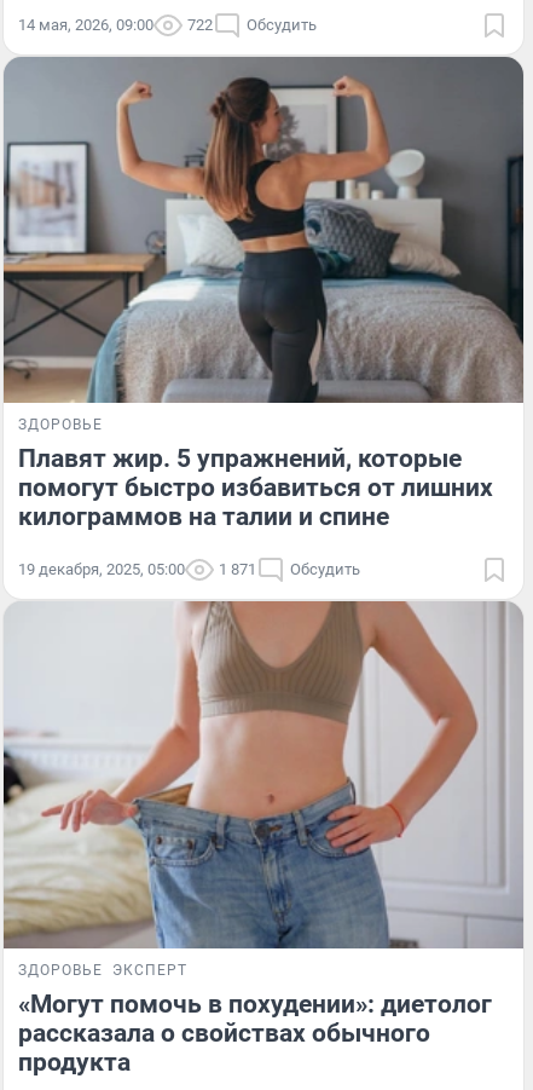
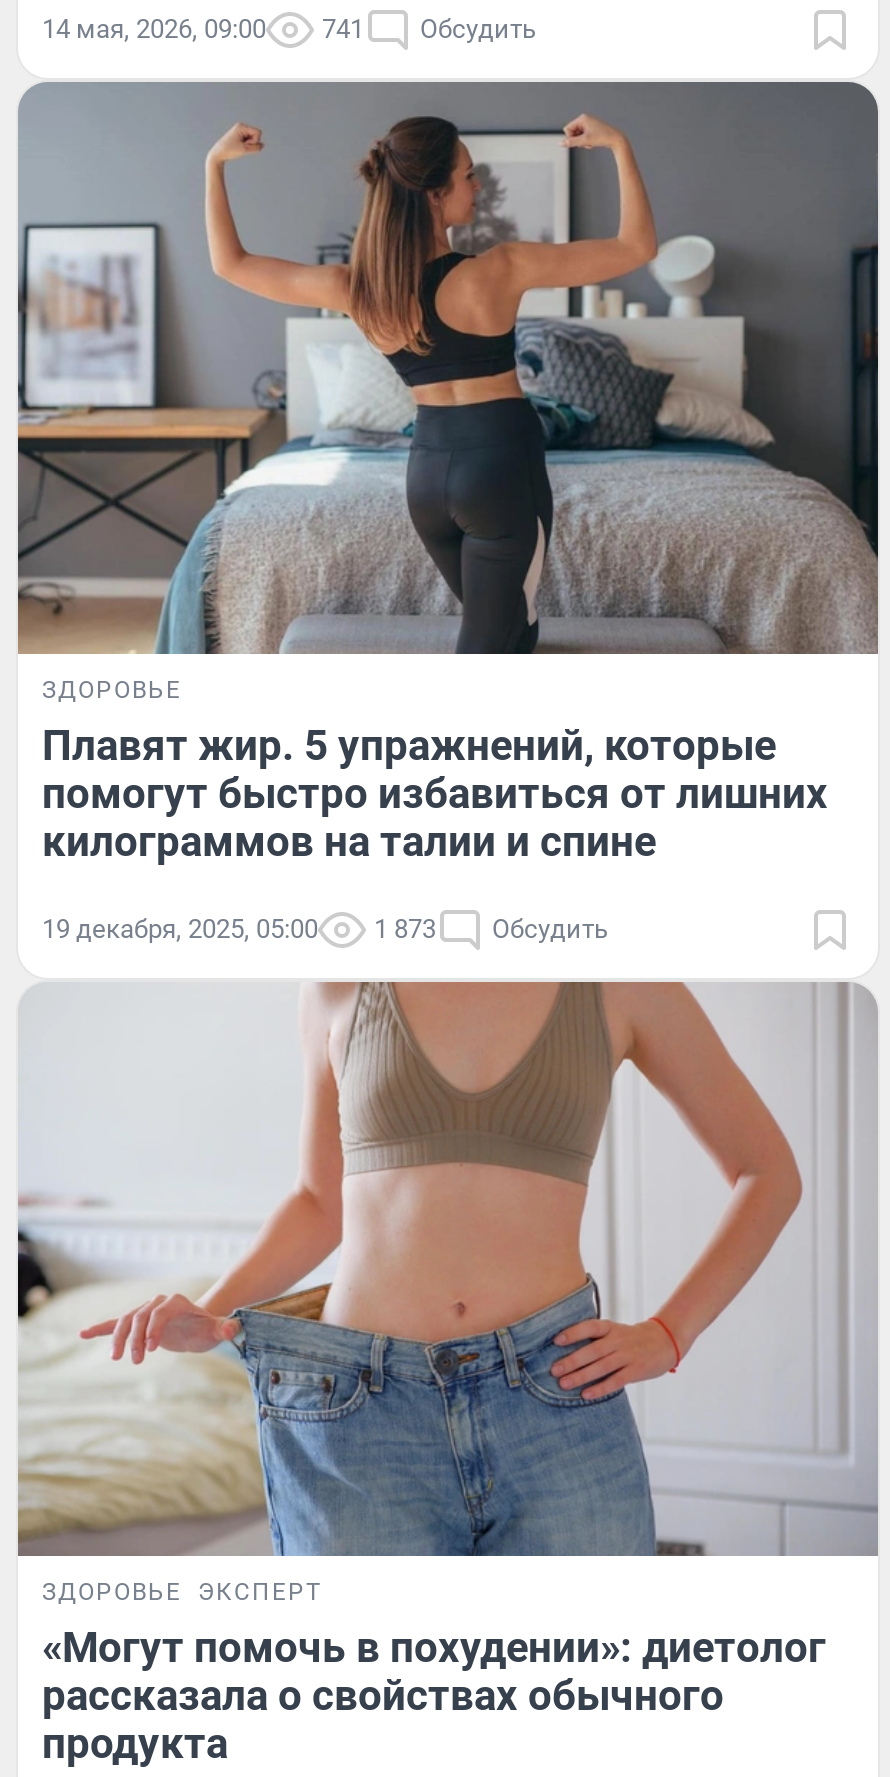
- 14 мая, 2026, 09:00 722 Обсудить
+ 14 мая, 2026, 09:00 741 Обсудить

- 19 декабря, 2025, 05:00 1 871 Обсудить
+ 19 декабря, 2025, 05:00 1 873 Обсудить
